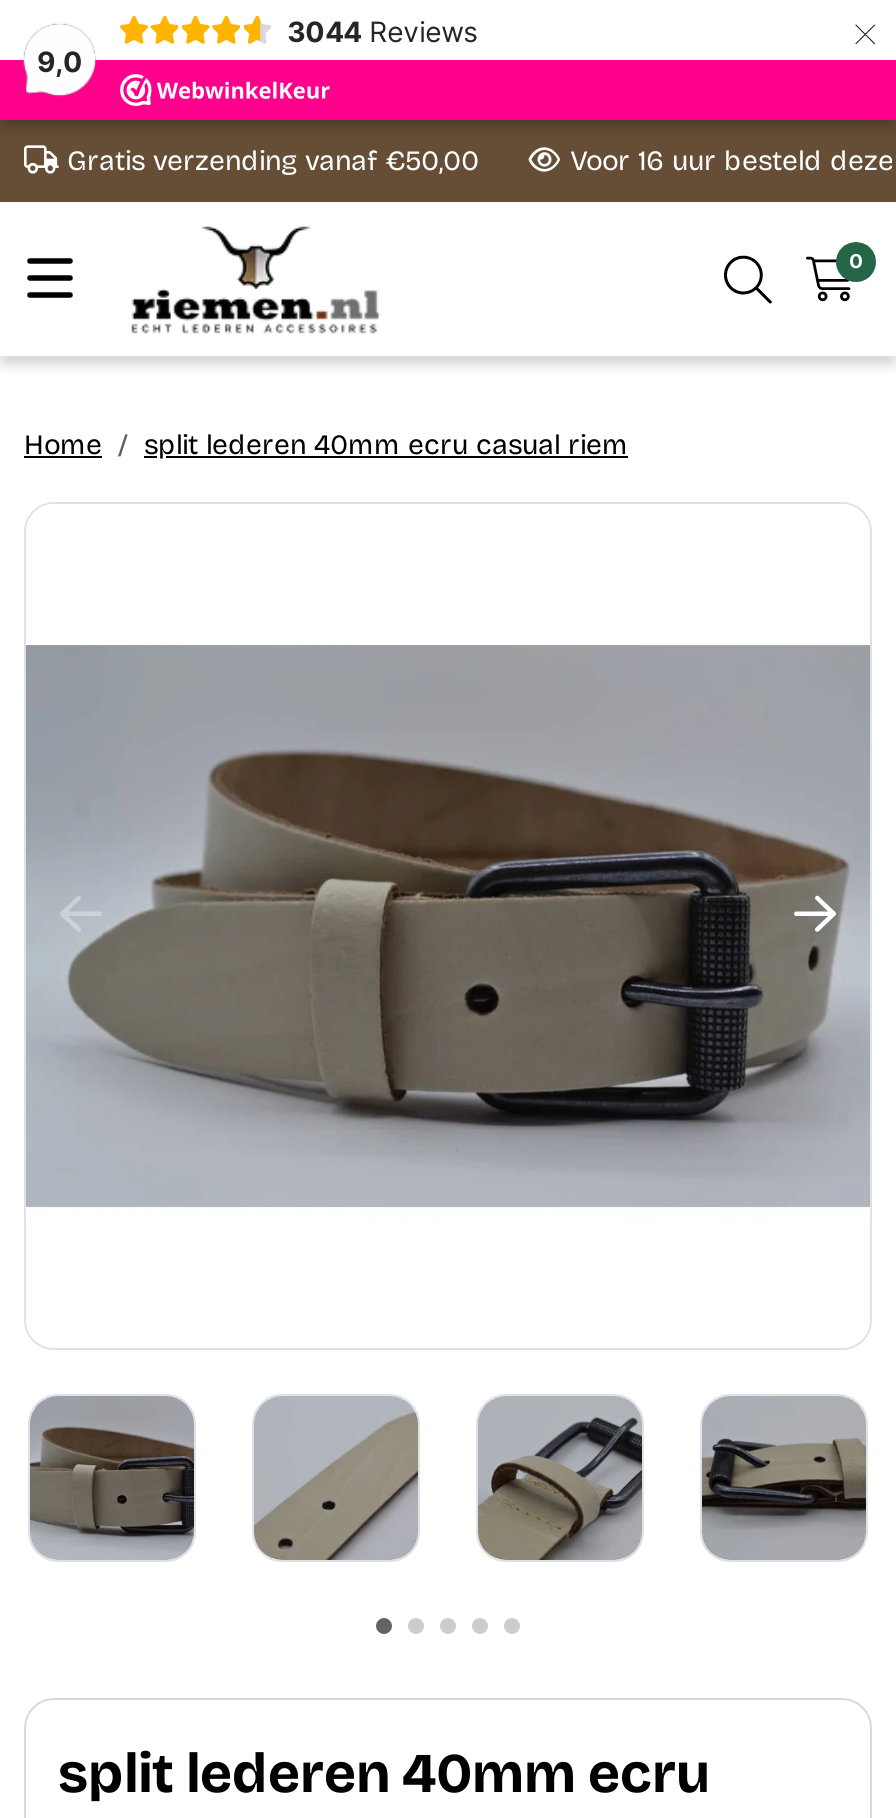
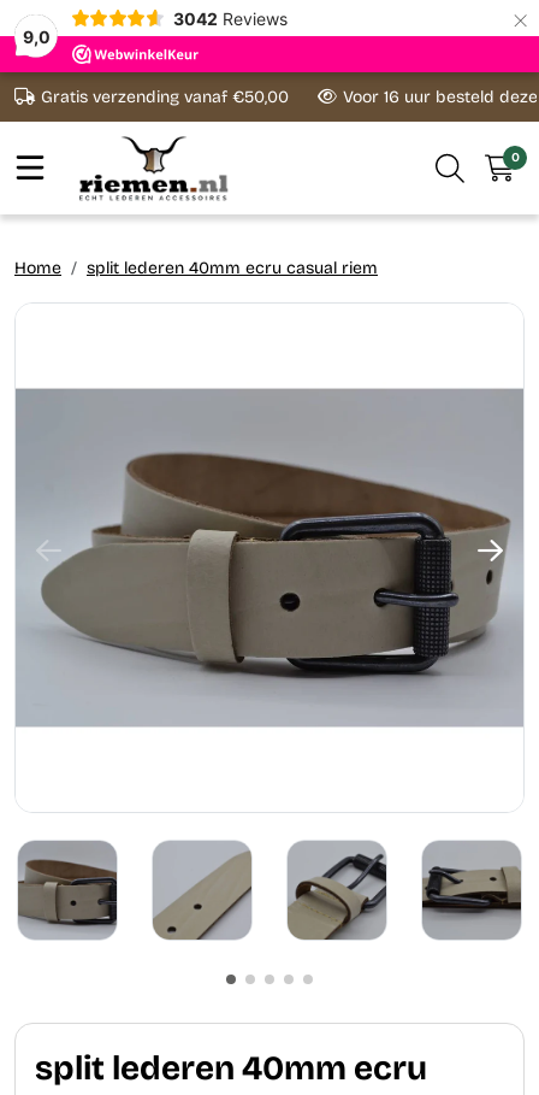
- 3044 Reviews
+ 3042 Reviews
